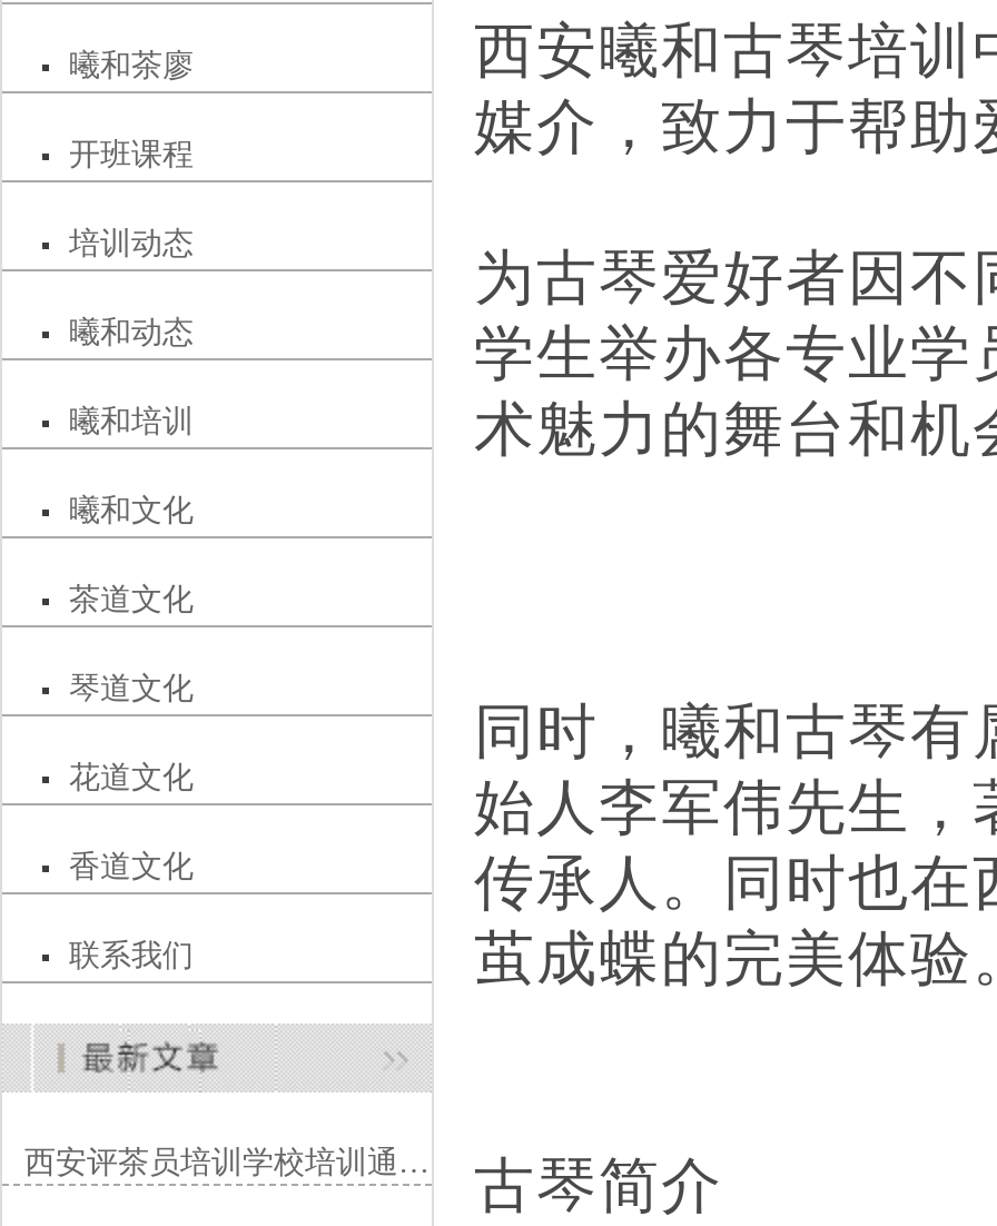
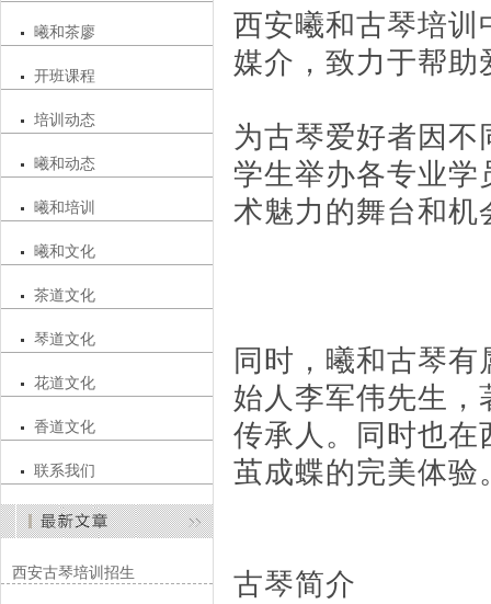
- 西安评茶员培训学校培训通…
+ 西安古琴培训招生
